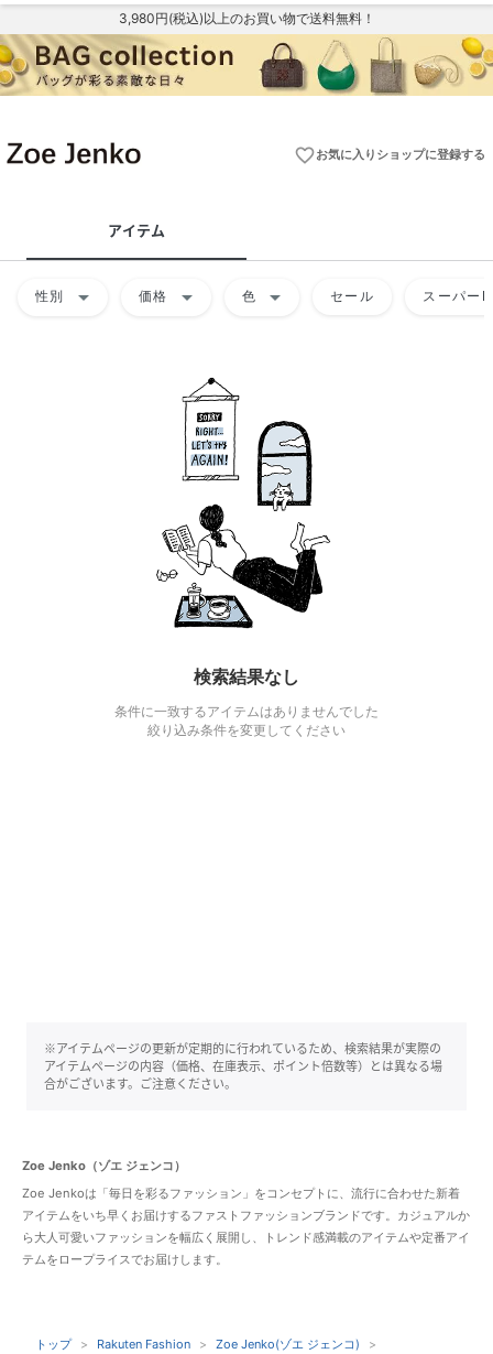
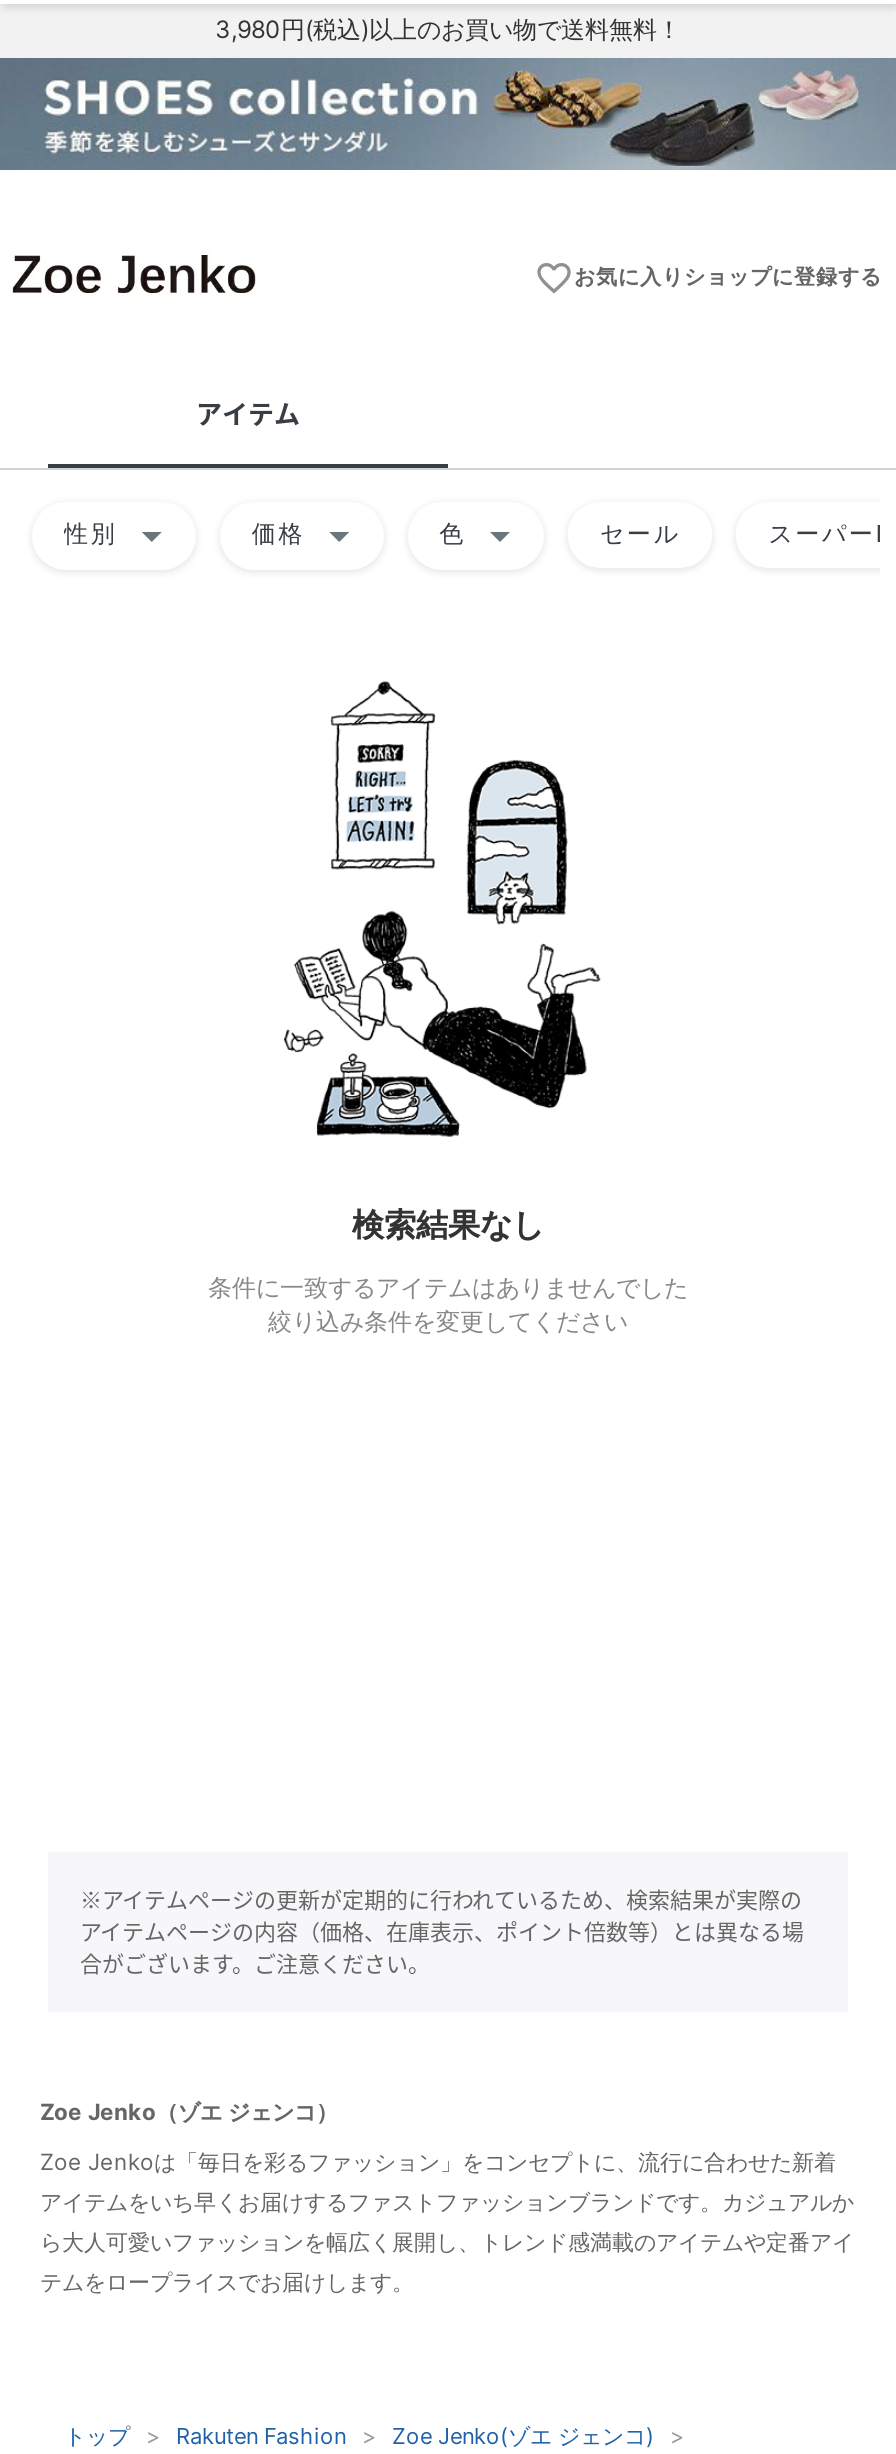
- [image]
+ [image]
